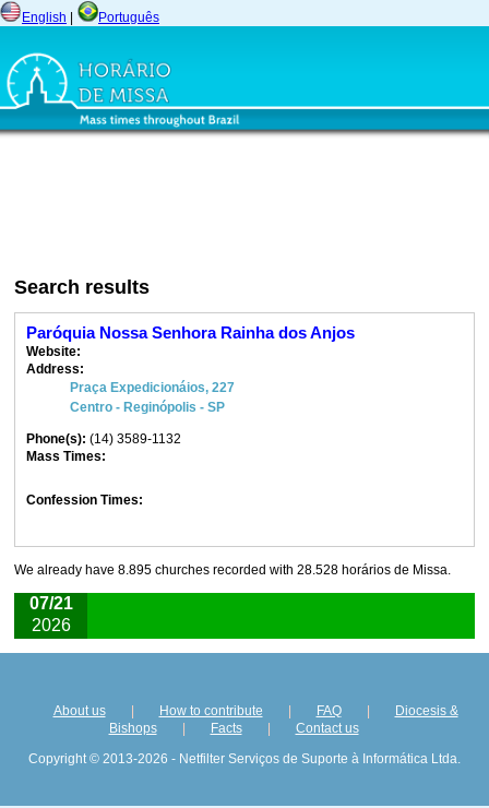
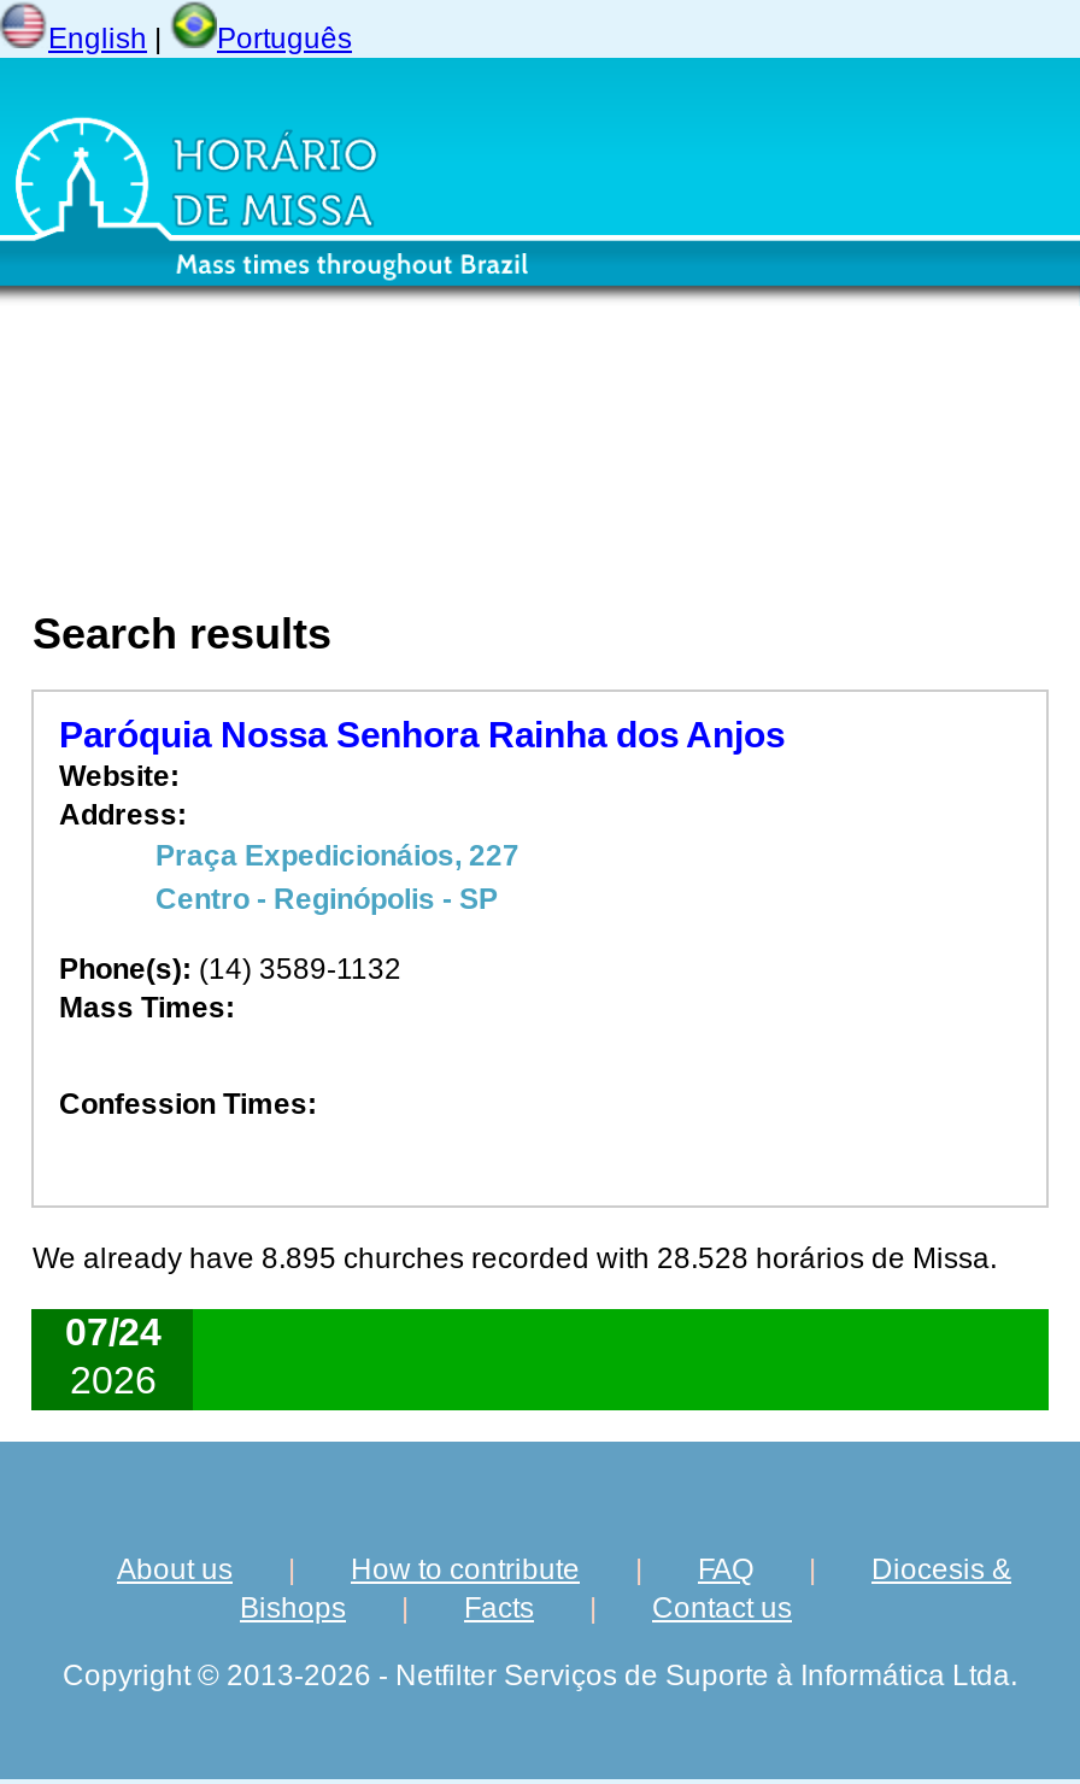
- 07/21
+ 07/24
